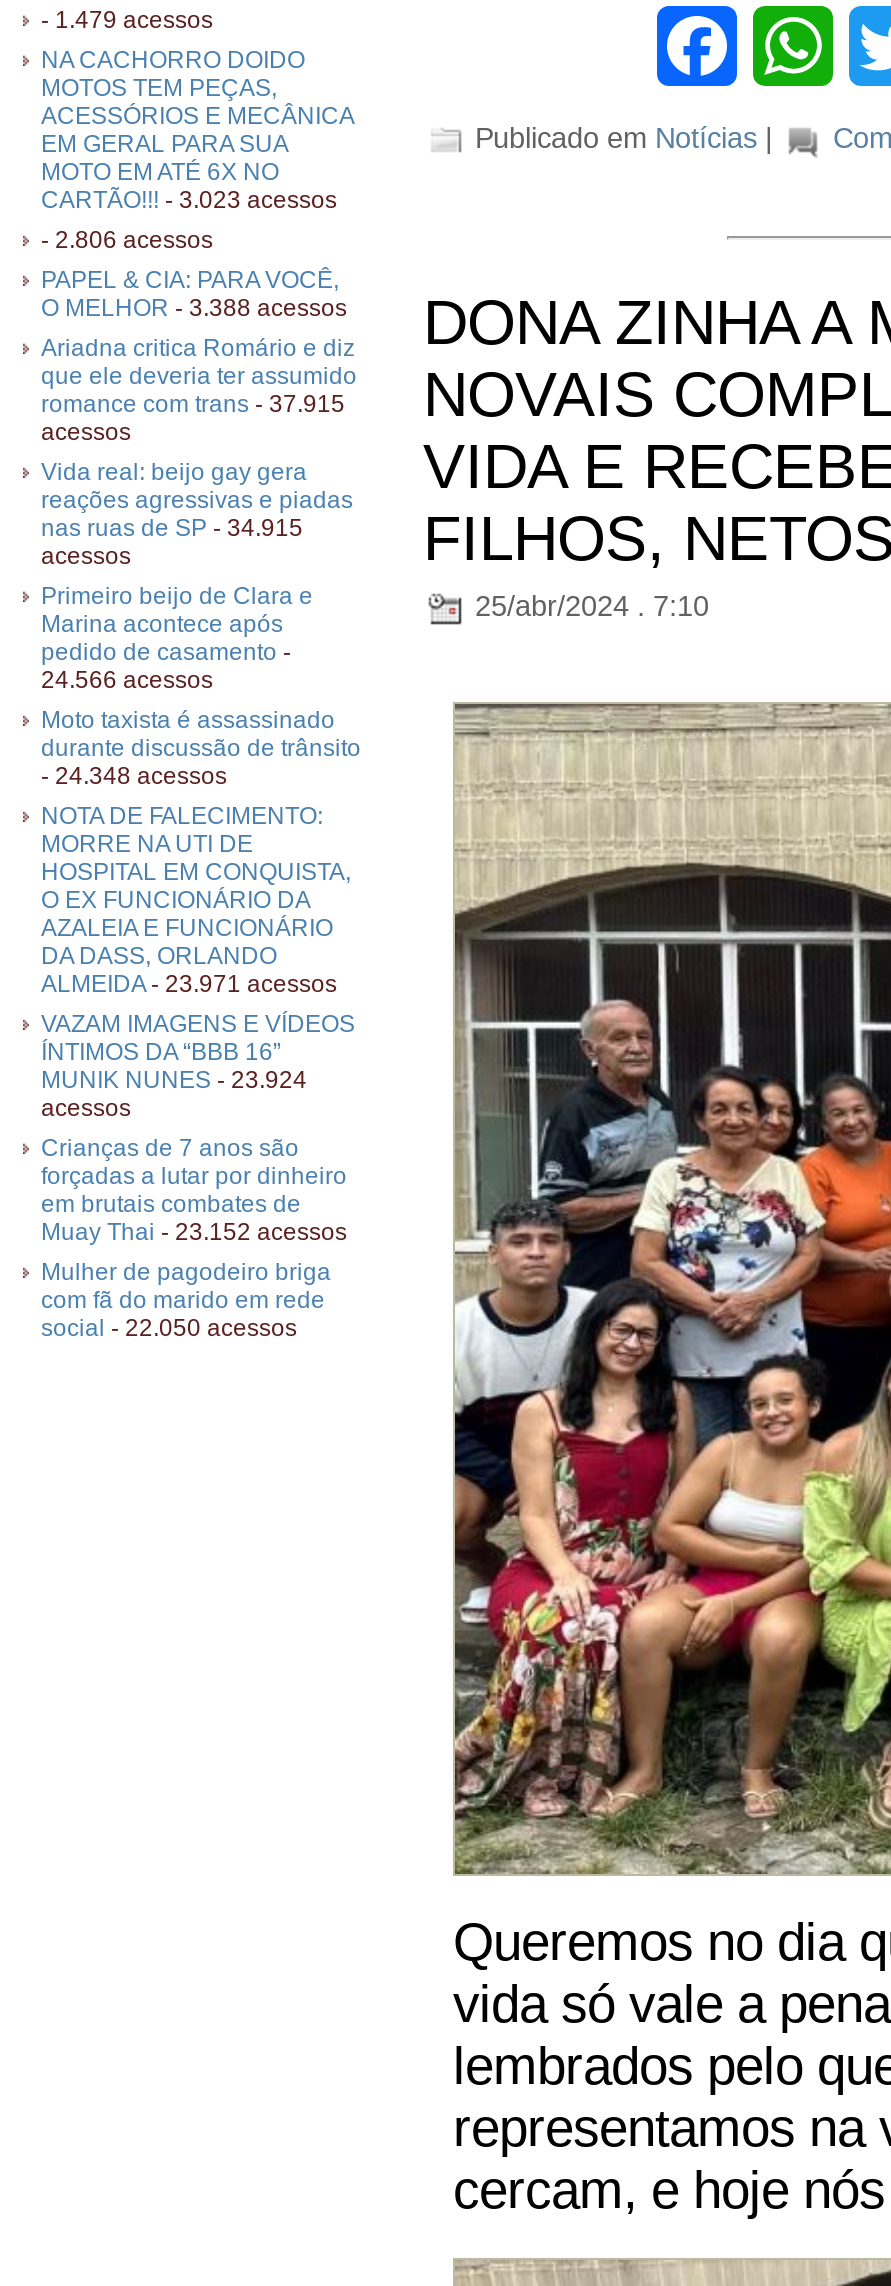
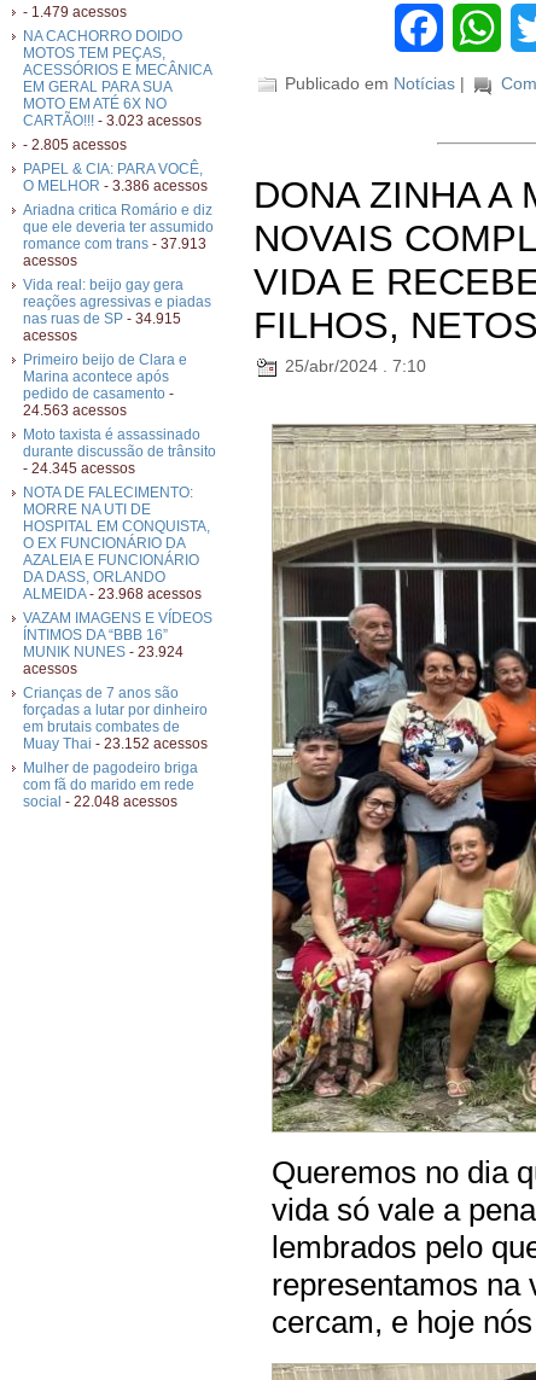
- - 2.806 acessos
+ - 2.805 acessos

- O MELHOR - 3.388 acessos
+ O MELHOR - 3.386 acessos

- romance com trans - 37.915
+ romance com trans - 37.913

- 24.566 acessos
+ 24.563 acessos

- - 24.348 acessos
+ - 24.345 acessos

- ALMEIDA - 23.971 acessos
+ ALMEIDA - 23.968 acessos

- social - 22.050 acessos
+ social - 22.048 acessos
